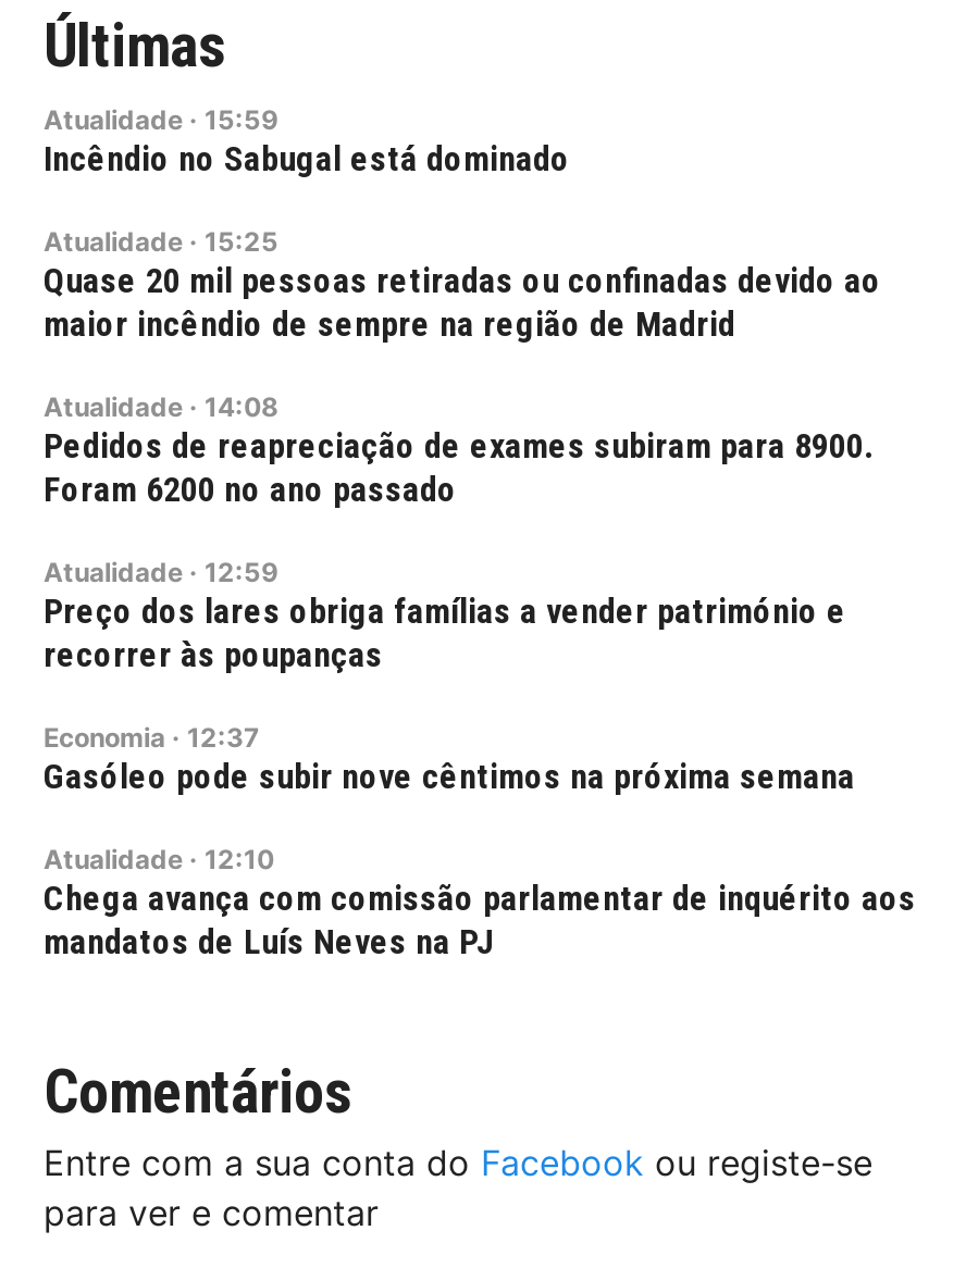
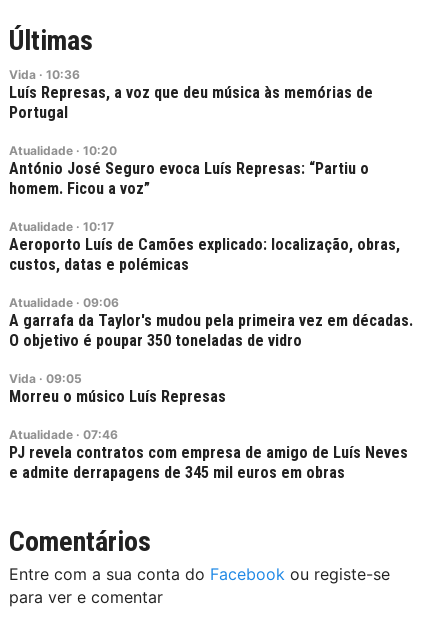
- Atualidade · 15:59
- Incêndio no Sabugal está dominado
+ Vida · 10:36
+ Luís Represas, a voz que deu música às memórias de
+ Portugal

- Atualidade · 15:25
- Quase 20 mil pessoas retiradas ou confinadas devido ao
- maior incêndio de sempre na região de Madrid
+ Atualidade · 10:20
+ António José Seguro evoca Luís Represas: “Partiu o
+ homem. Ficou a voz”

- Atualidade · 14:08
- Pedidos de reapreciação de exames subiram para 8900.
- Foram 6200 no ano passado
+ Atualidade · 10:17
+ Aeroporto Luís de Camões explicado: localização, obras,
+ custos, datas e polémicas

- Atualidade · 12:59
- Preço dos lares obriga famílias a vender património e
- recorrer às poupanças
+ Atualidade · 09:06
+ A garrafa da Taylor's mudou pela primeira vez em décadas.
+ O objetivo é poupar 350 toneladas de vidro

- Economia · 12:37
- Gasóleo pode subir nove cêntimos na próxima semana
+ Vida · 09:05
+ Morreu o músico Luís Represas

- Atualidade · 12:10
- Chega avança com comissão parlamentar de inquérito aos
- mandatos de Luís Neves na PJ
+ Atualidade · 07:46
+ PJ revela contratos com empresa de amigo de Luís Neves
+ e admite derrapagens de 345 mil euros em obras
